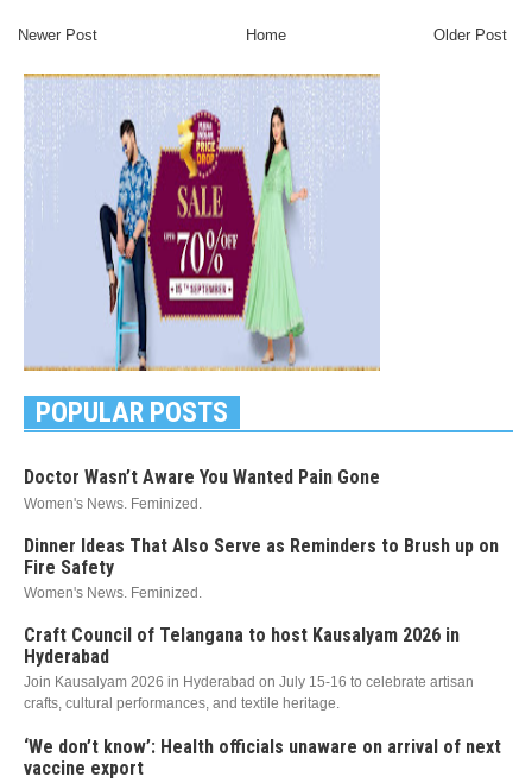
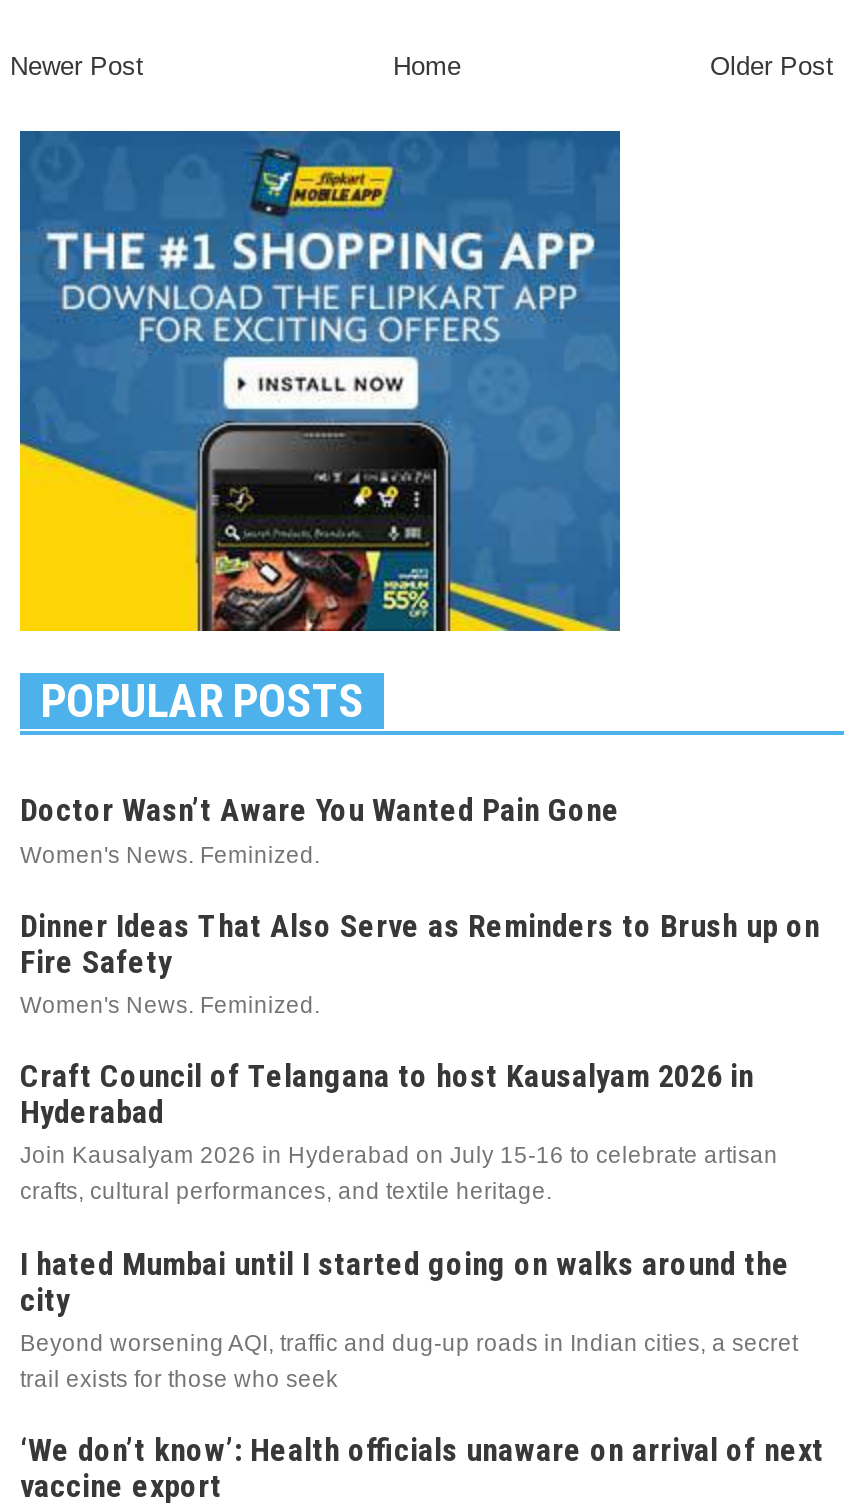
- [image]
+ [image]

+ I hated Mumbai until I started going on walks around the
+ city
+ Beyond worsening AQI, traffic and dug-up roads in Indian cities, a secret
+ trail exists for those who seek
